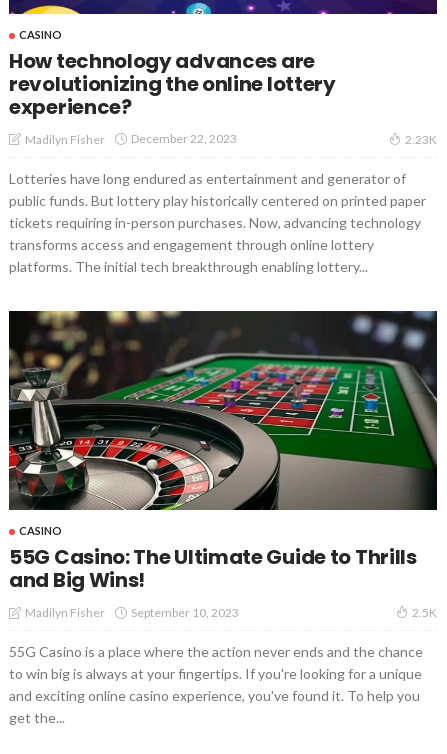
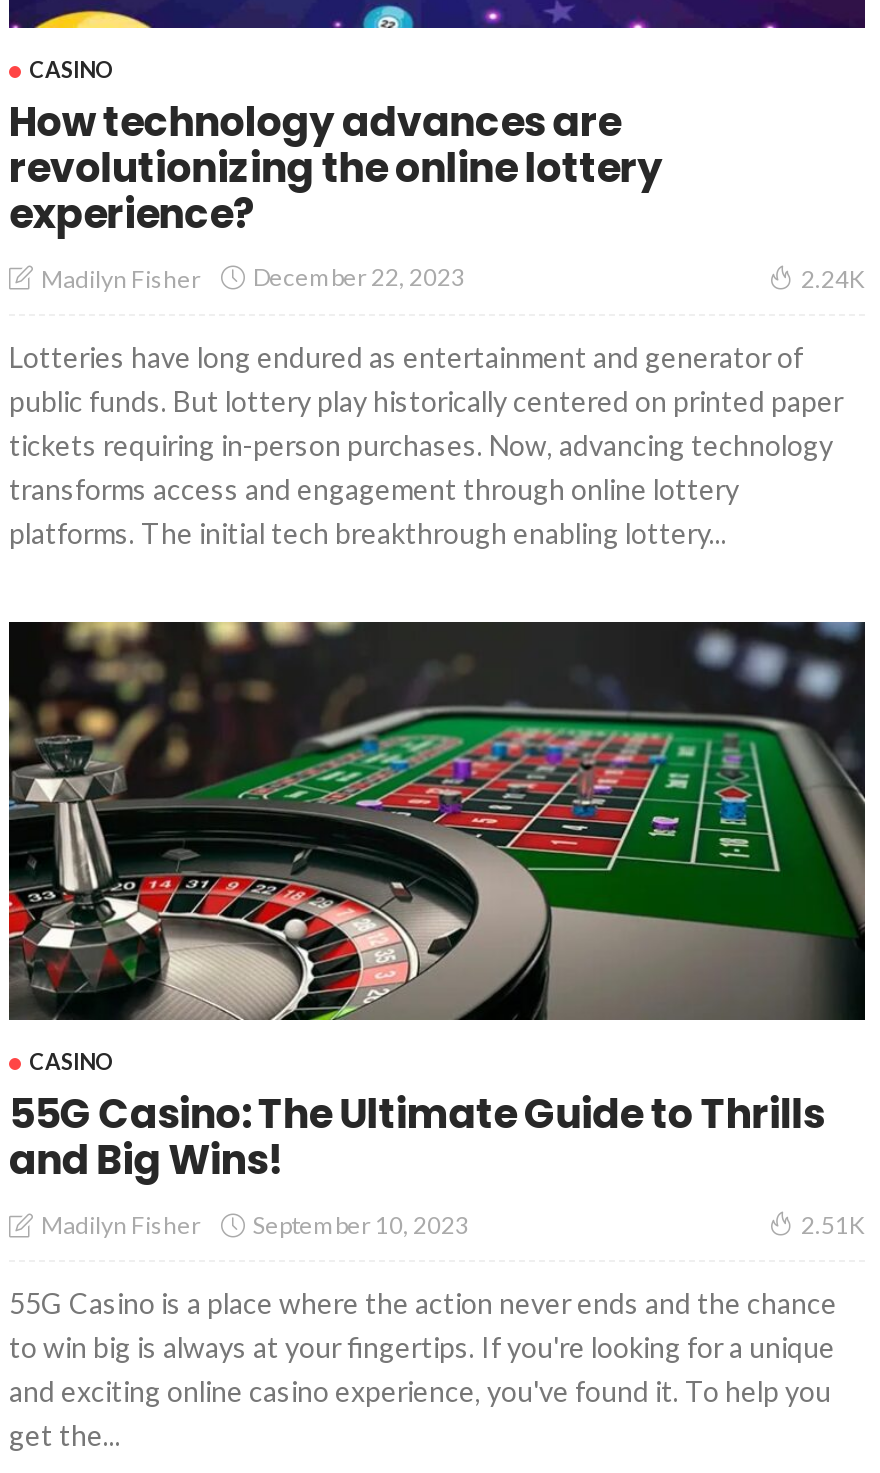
- 2.23K
+ 2.24K

- 2.5K
+ 2.51K
